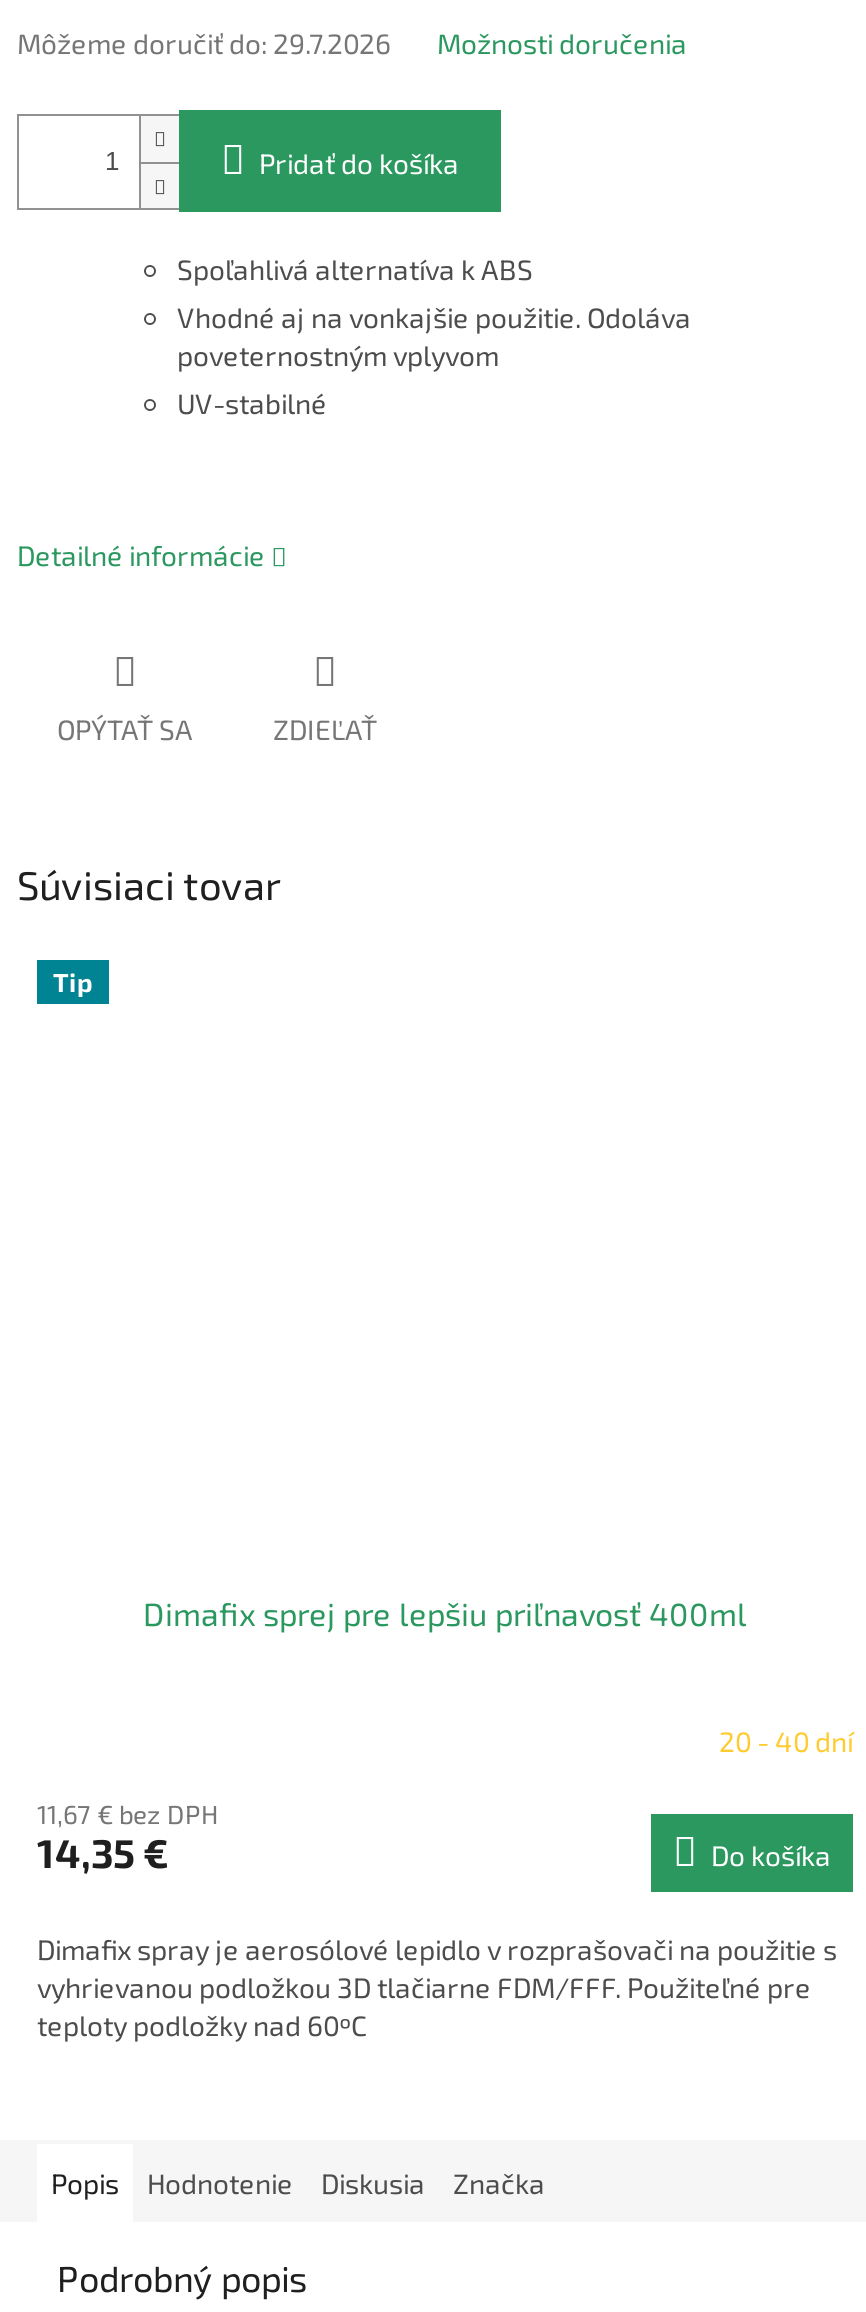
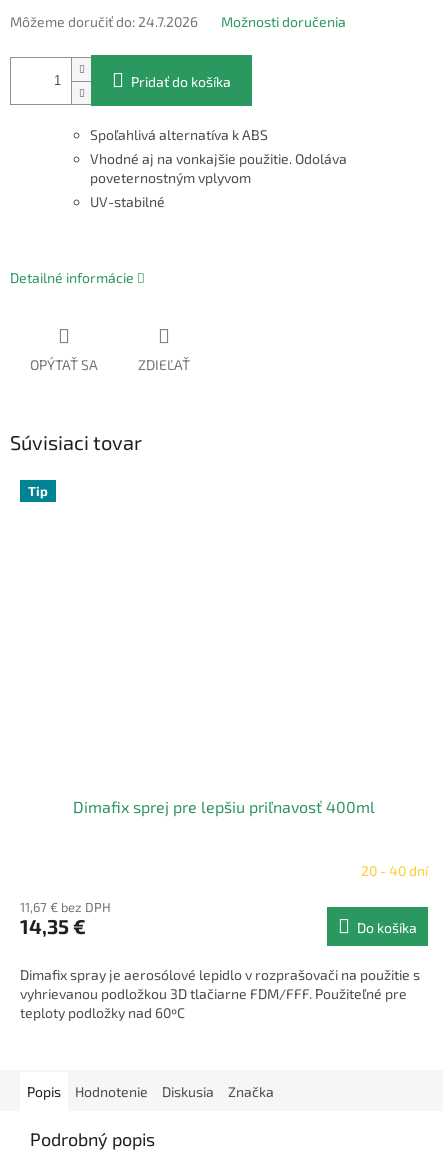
- Môžeme doručiť do: 29.7.2026
+ Môžeme doručiť do: 24.7.2026
